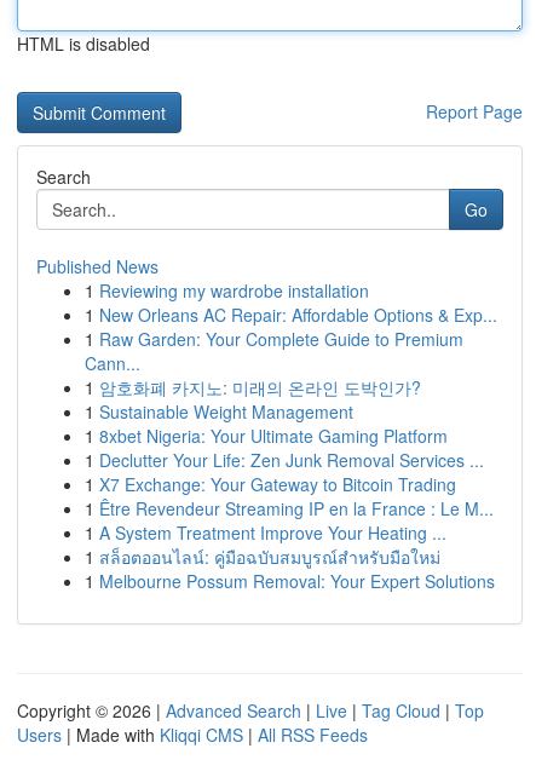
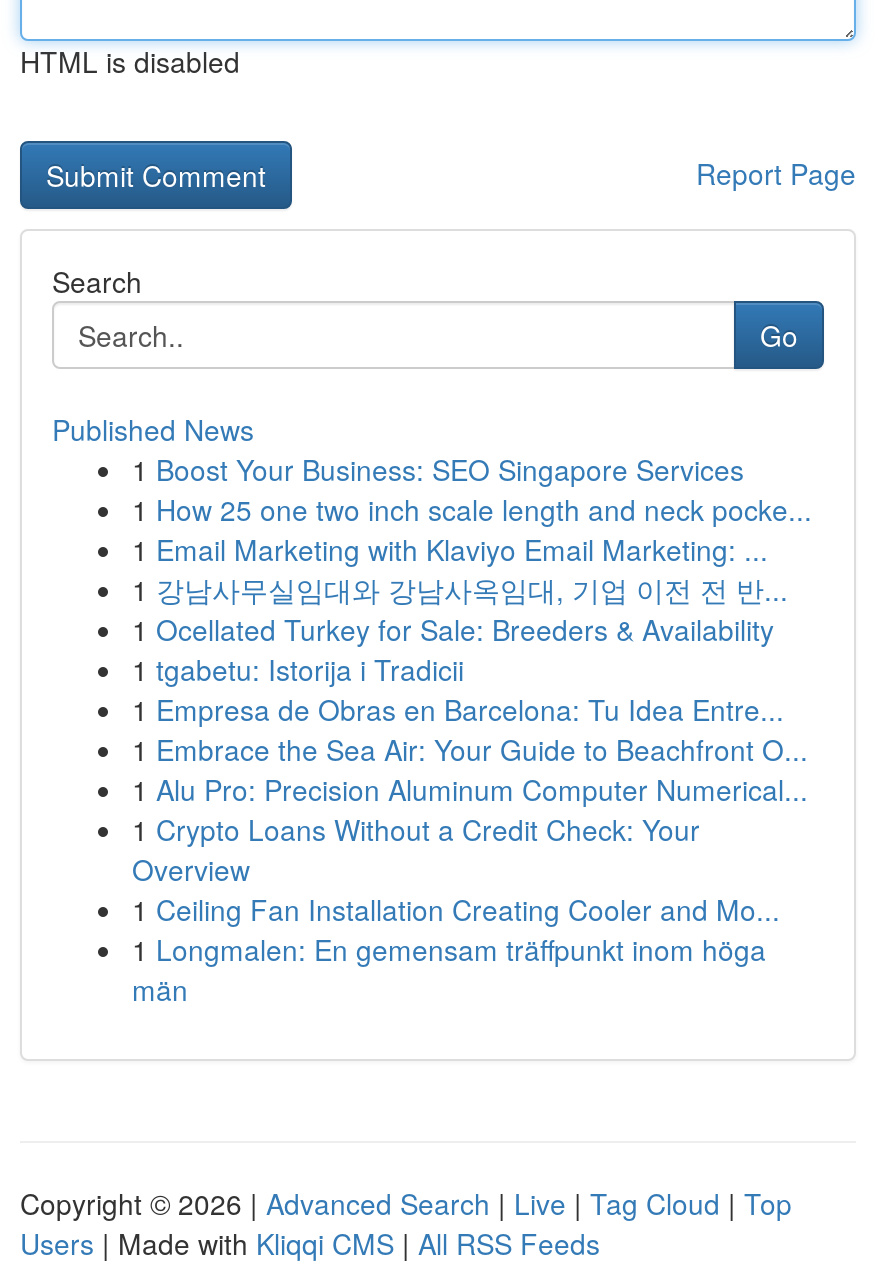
- 1 Reviewing my wardrobe installation
- 1 New Orleans AC Repair: Affordable Options & Exp...
- 1 Raw Garden: Your Complete Guide to Premium
- Cann...
- 1 암호화폐 카지노: 미래의 온라인 도박인가?
- 1 Sustainable Weight Management
- 1 8xbet Nigeria: Your Ultimate Gaming Platform
- 1 Declutter Your Life: Zen Junk Removal Services ...
- 1 X7 Exchange: Your Gateway to Bitcoin Trading
- 1 Être Revendeur Streaming IP en la France : Le M...
- 1 A System Treatment Improve Your Heating ...
- 1 สล็อตออนไลน์: คู่มือฉบับสมบูรณ์สำหรับมือใหม่
- 1 Melbourne Possum Removal: Your Expert Solutions
+ 1 Boost Your Business: SEO Singapore Services
+ 1 How 25 one two inch scale length and neck pocke...
+ 1 Email Marketing with Klaviyo Email Marketing: ...
+ 1 강남사무실임대와 강남사옥임대, 기업 이전 전 반...
+ 1 Ocellated Turkey for Sale: Breeders & Availability
+ 1 tgabetu: Istorija i Tradicii
+ 1 Empresa de Obras en Barcelona: Tu Idea Entre...
+ 1 Embrace the Sea Air: Your Guide to Beachfront O...
+ 1 Alu Pro: Precision Aluminum Computer Numerical...
+ 1 Crypto Loans Without a Credit Check: Your
+ Overview
+ 1 Ceiling Fan Installation Creating Cooler and Mo...
+ 1 Longmalen: En gemensam träffpunkt inom höga
+ män
